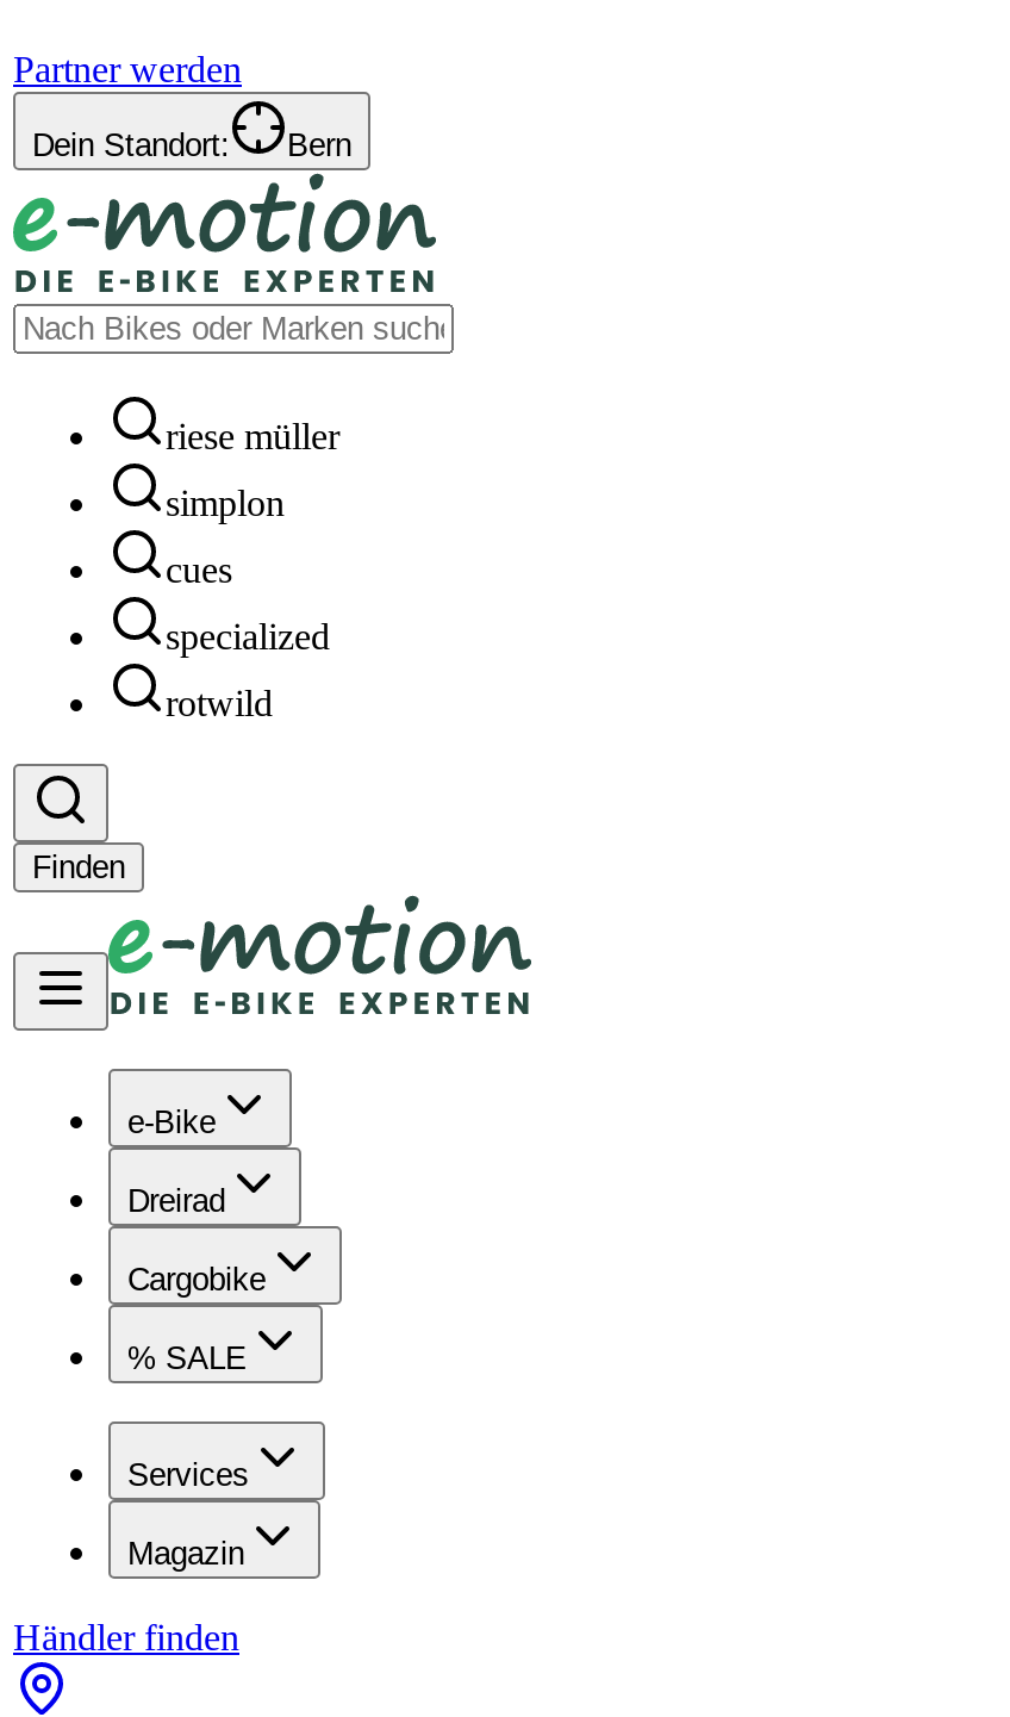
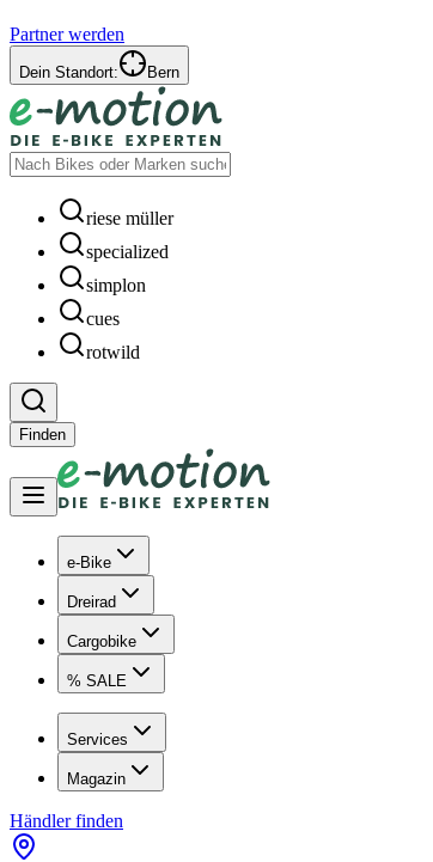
moved down: simplon | cues

moved up: specialized
